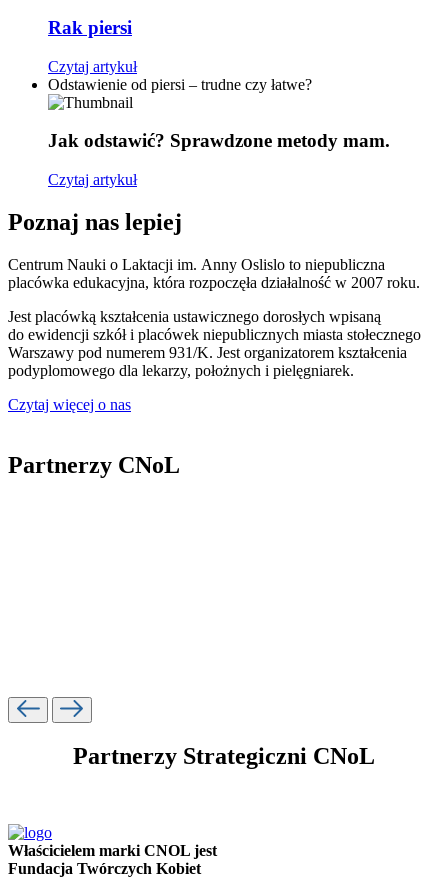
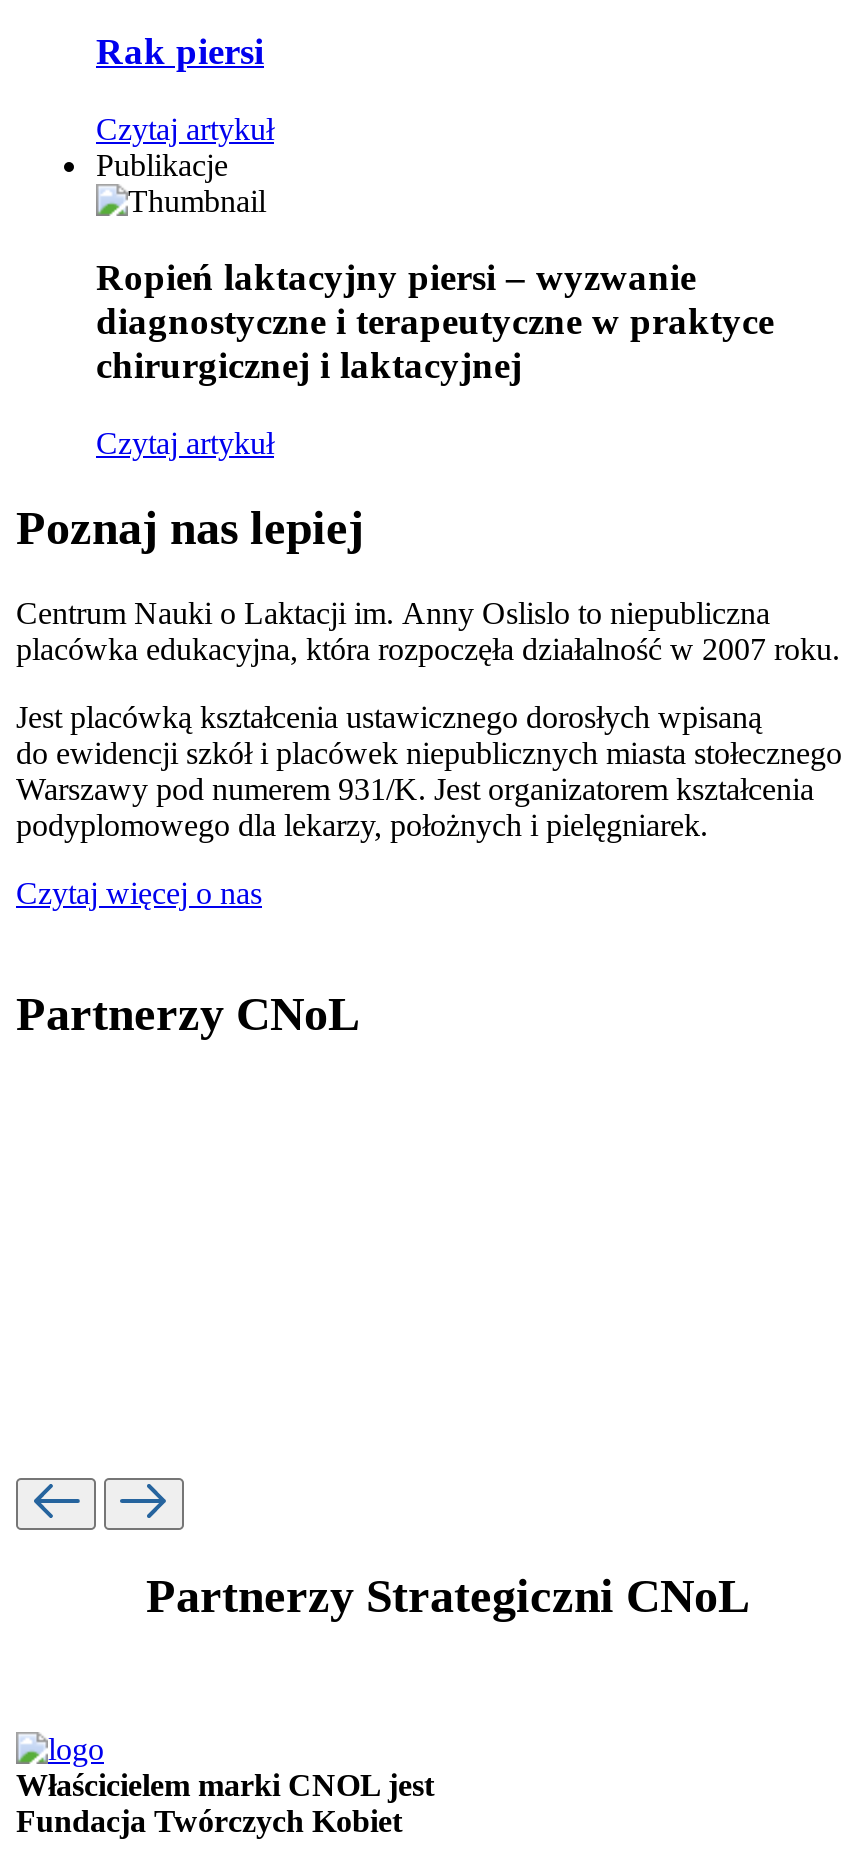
- Odstawienie od piersi – trudne czy łatwe?
+ Publikacje

- Jak odstawić? Sprawdzone metody mam.
+ Ropień laktacyjny piersi – wyzwanie
+ diagnostyczne i terapeutyczne w praktyce
+ chirurgicznej i laktacyjnej
